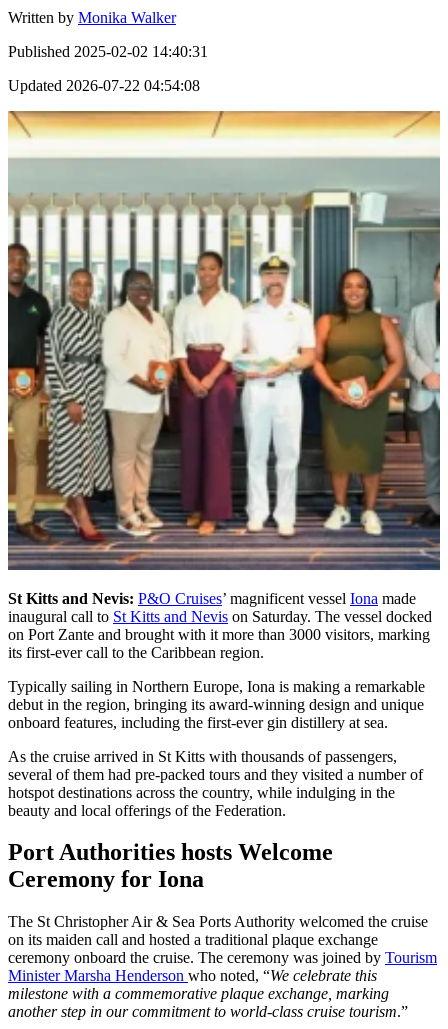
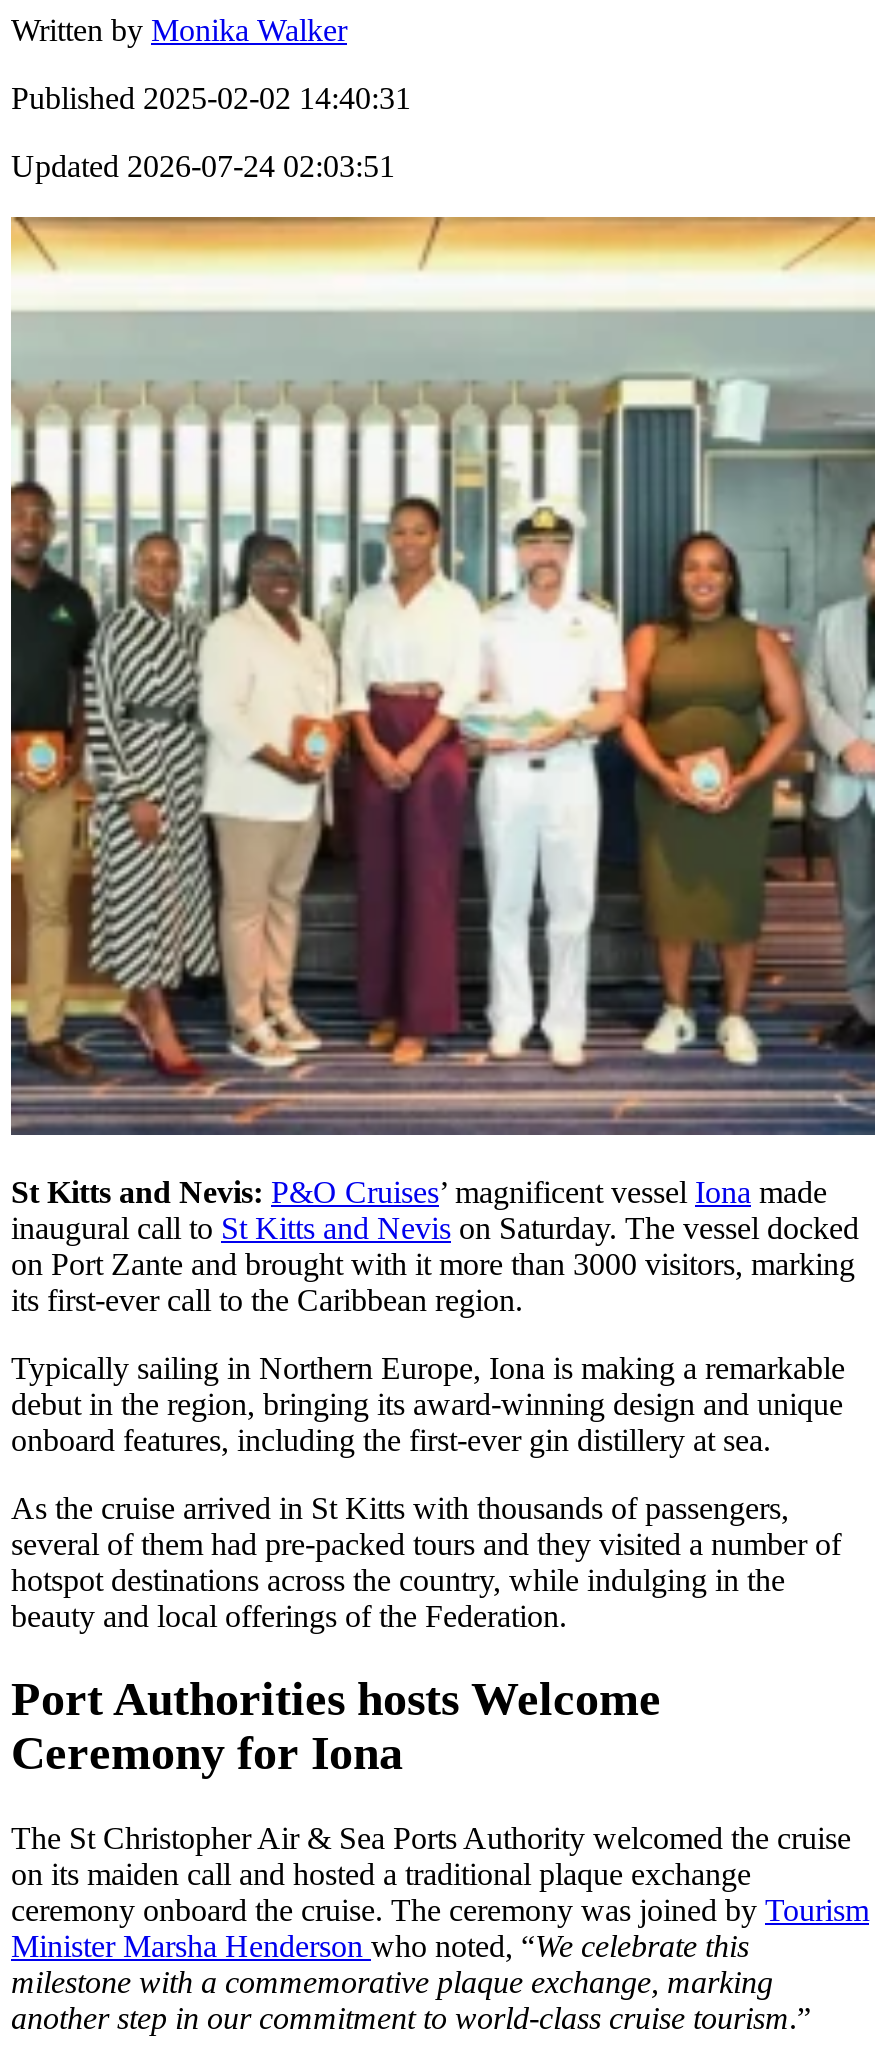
- Updated 2026-07-22 04:54:08
+ Updated 2026-07-24 02:03:51
